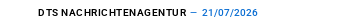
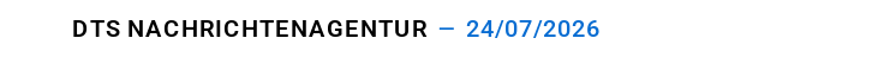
- DTS NACHRICHTENAGENTUR 21/07/2026
+ DTS NACHRICHTENAGENTUR 24/07/2026
